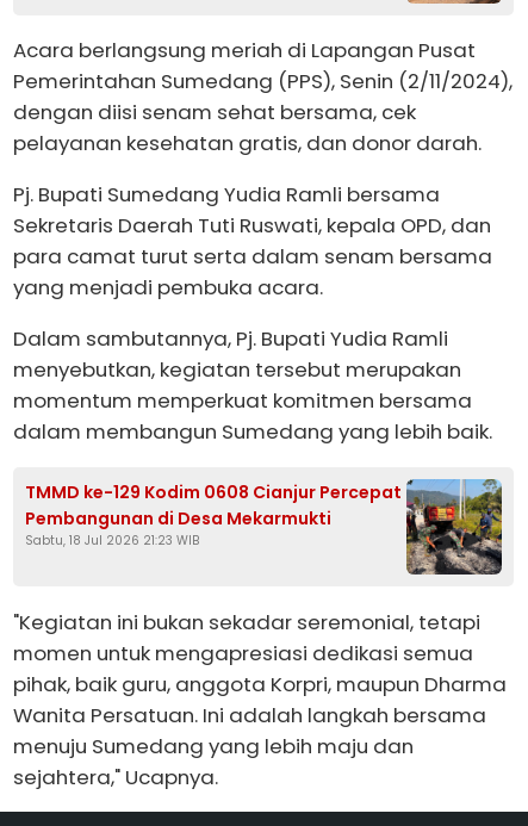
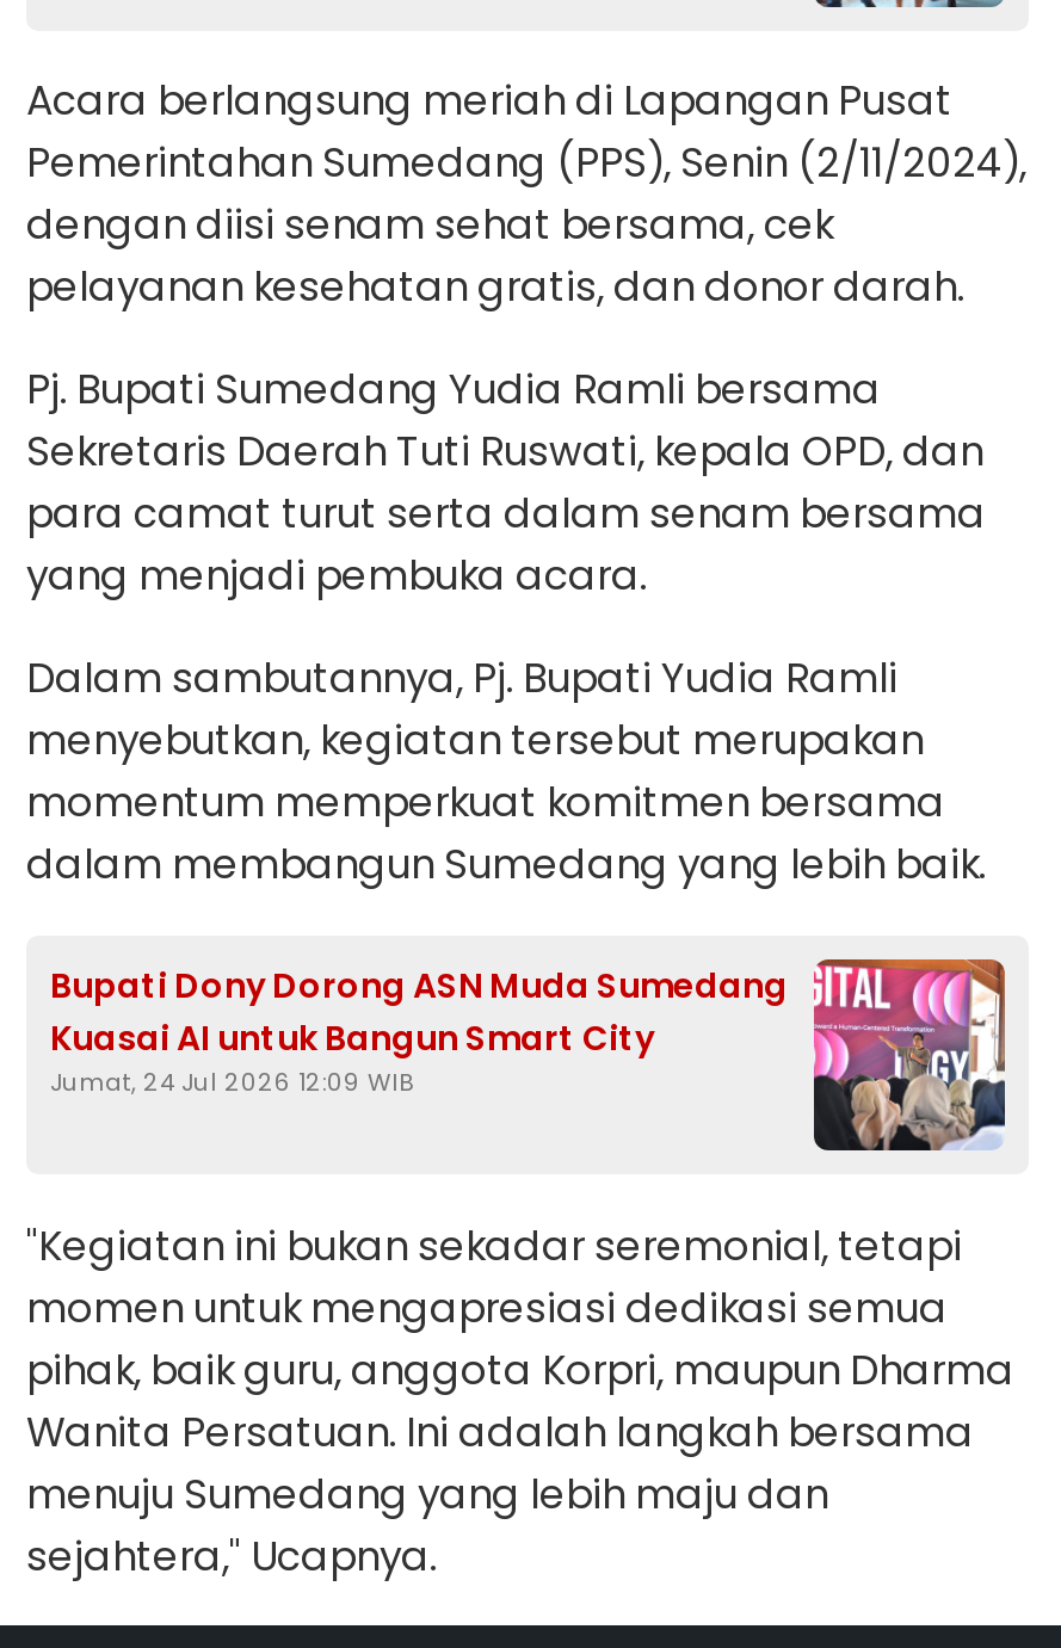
- [image]
- TMMD ke-129 Kodim 0608 Cianjur Percepat
- Pembangunan di Desa Mekarmukti
- Sabtu, 18 Jul 2026 21:23 WIB
+ [image]
+ Bupati Dony Dorong ASN Muda Sumedang
+ Kuasai AI untuk Bangun Smart City
+ Jumat, 24 Jul 2026 12:09 WIB
